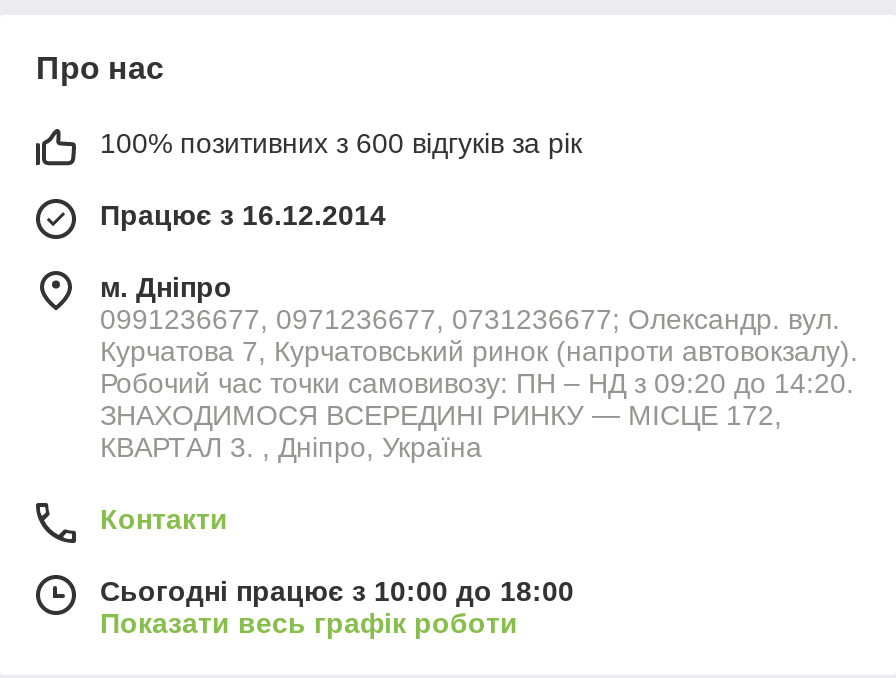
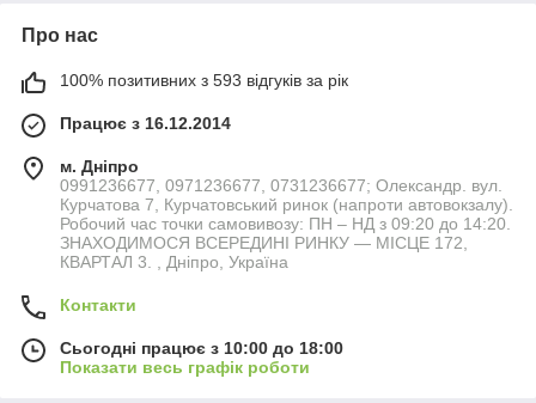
- 100% позитивних з 600 відгуків за рік
+ 100% позитивних з 593 відгуків за рік
